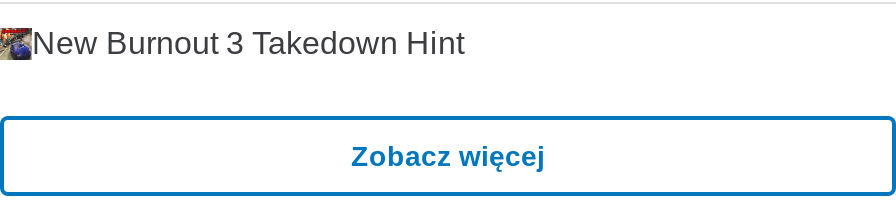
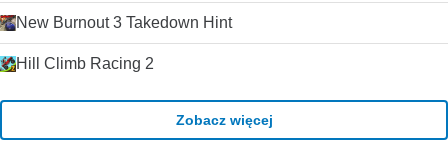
+ Hill Climb Racing 2
